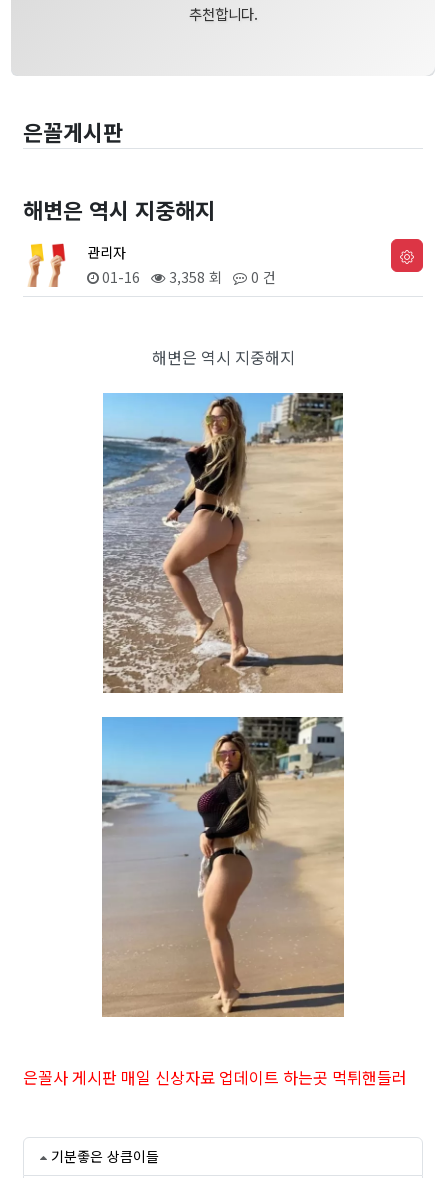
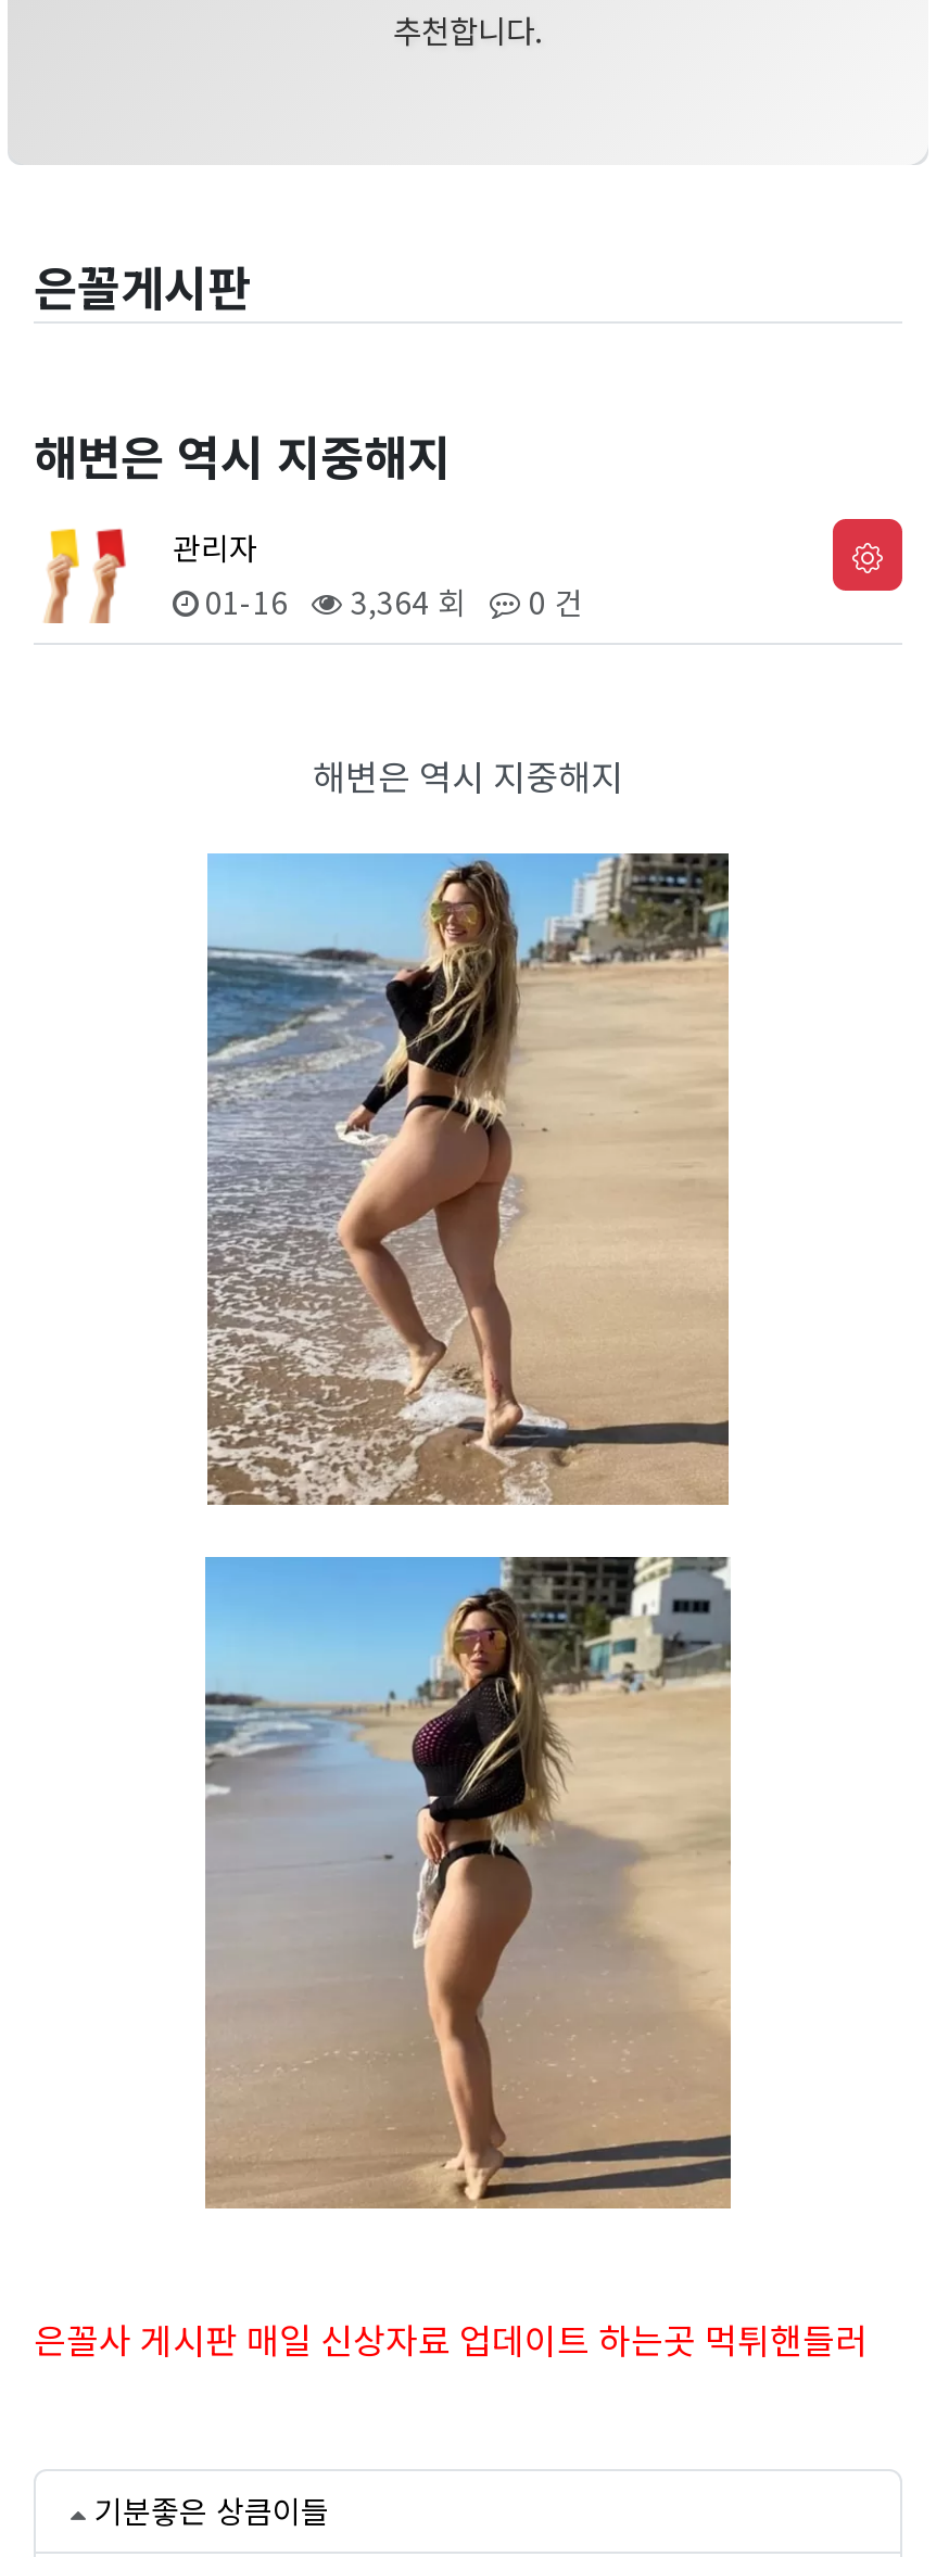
- 01-16 3,358 회 0 건
+ 01-16 3,364 회 0 건
